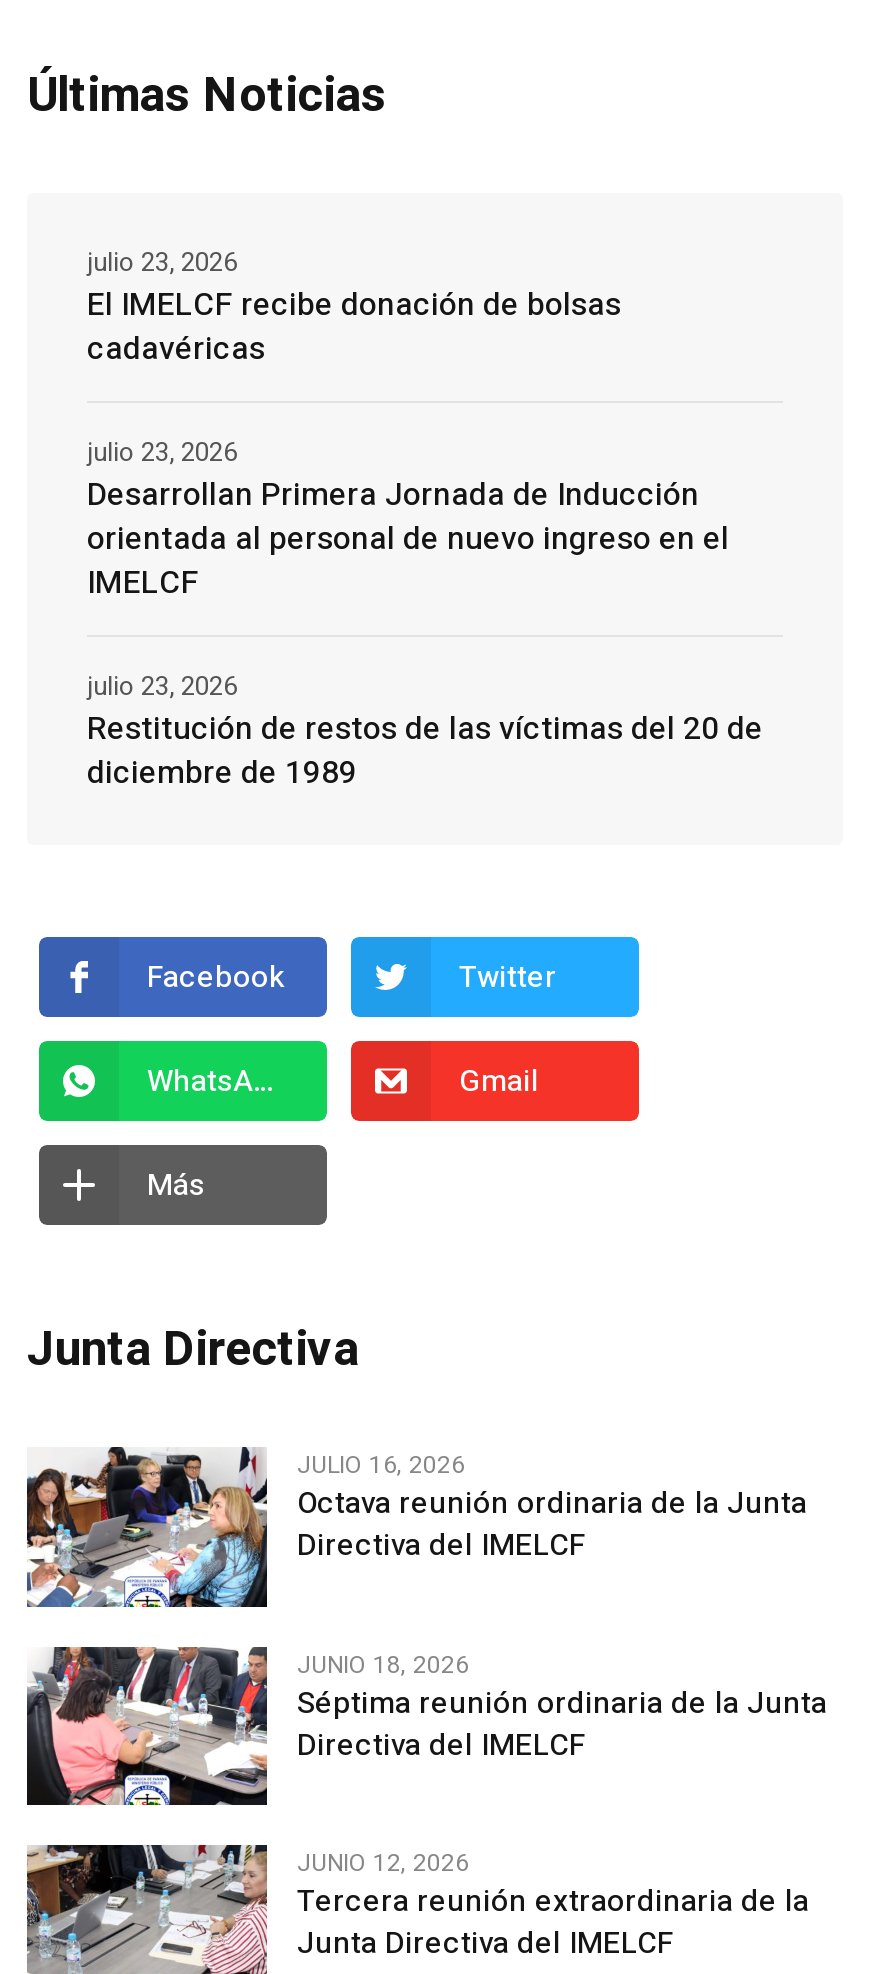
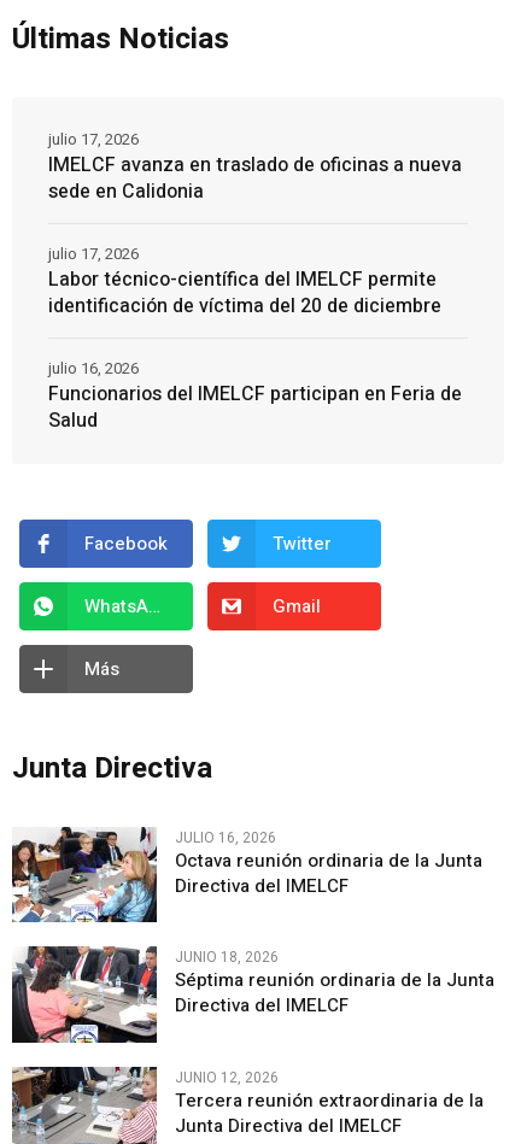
- julio 23, 2026
+ julio 17, 2026

- El IMELCF recibe donación de bolsas
- cadavéricas
+ IMELCF avanza en traslado de oficinas a nueva
+ sede en Calidonia

- julio 23, 2026
+ julio 17, 2026

- Desarrollan Primera Jornada de Inducción
- orientada al personal de nuevo ingreso en el
- IMELCF
+ Labor técnico-científica del IMELCF permite
+ identificación de víctima del 20 de diciembre

- julio 23, 2026
+ julio 16, 2026

- Restitución de restos de las víctimas del 20 de
- diciembre de 1989
+ Funcionarios del IMELCF participan en Feria de
+ Salud
